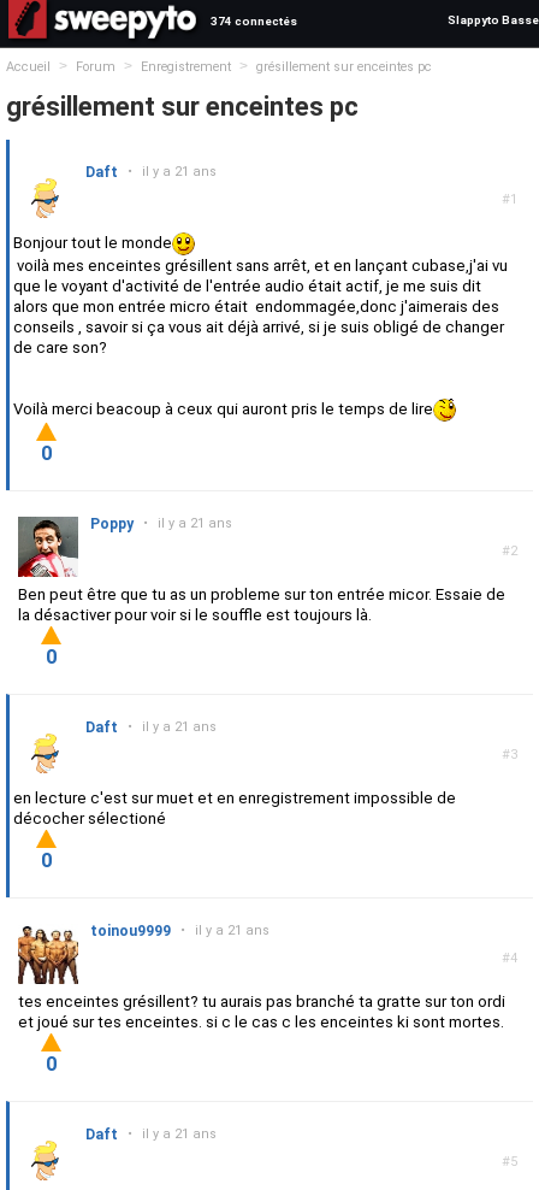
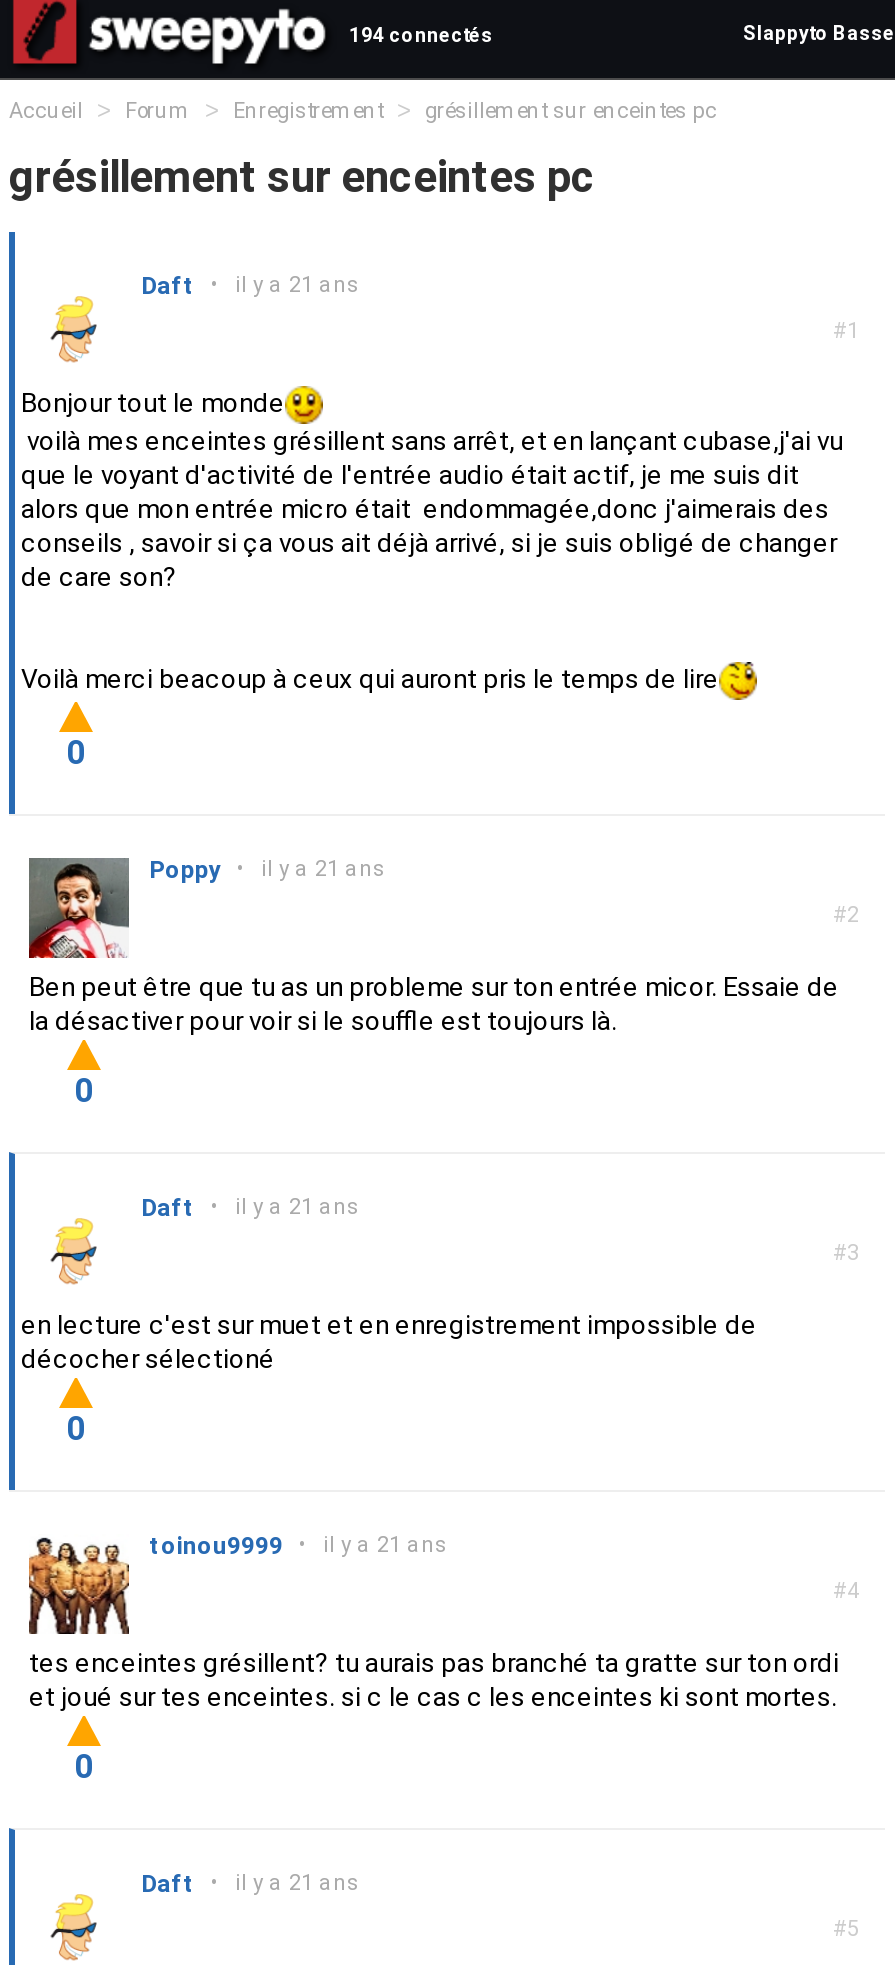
- 374 connectés
+ 194 connectés
